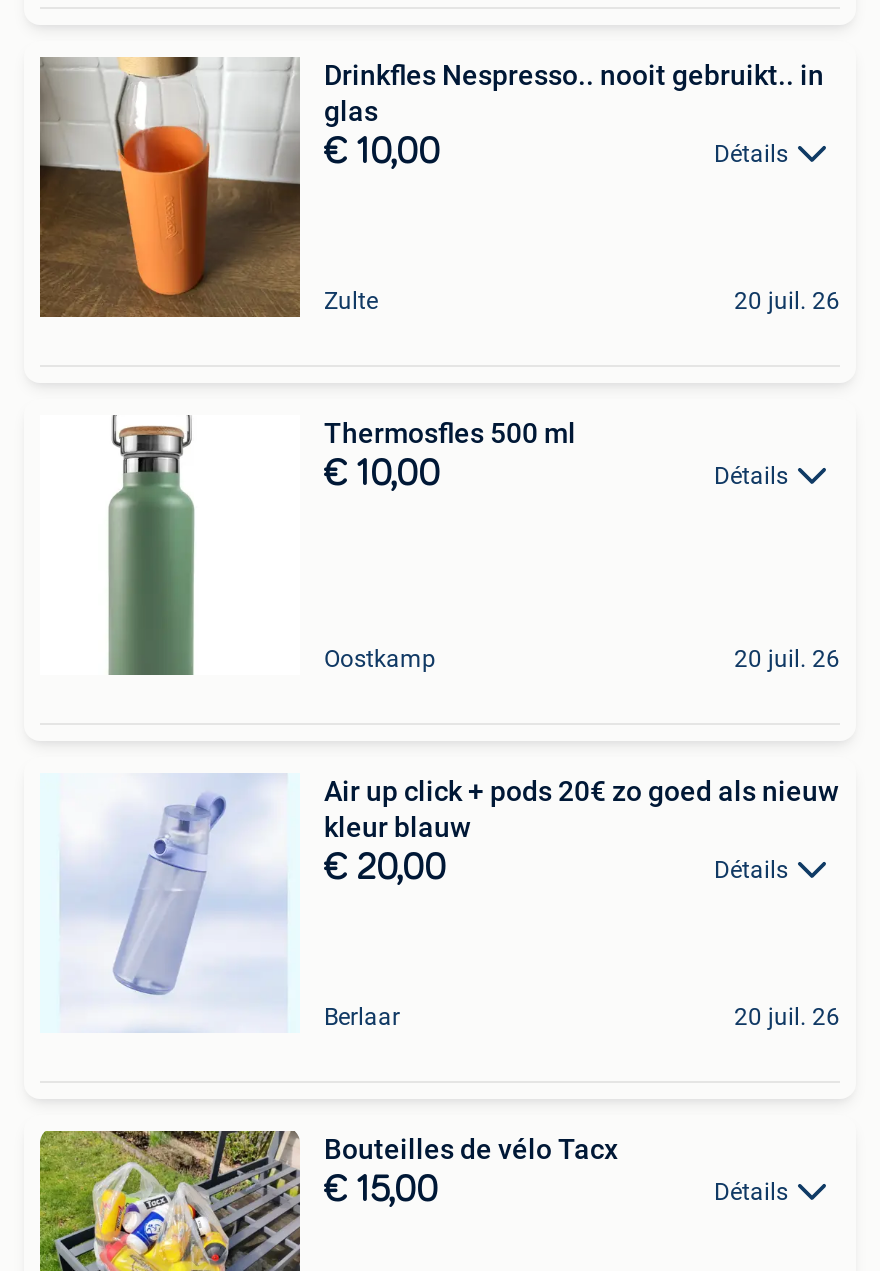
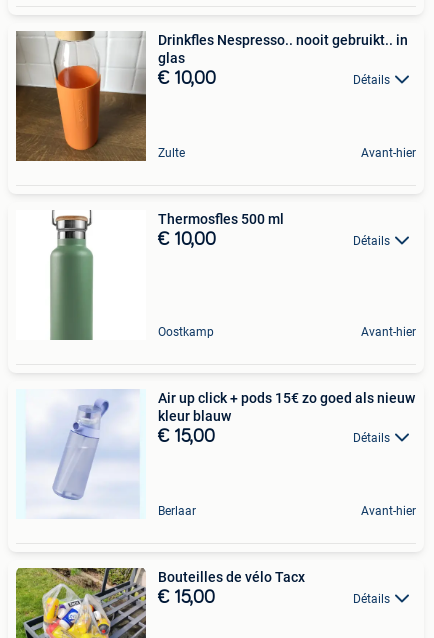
- 20 juil. 26
+ Avant-hier

- 20 juil. 26
+ Avant-hier

- Air up click + pods 20€ zo goed als nieuw
+ Air up click + pods 15€ zo goed als nieuw

- € 20,00
+ € 15,00

- 20 juil. 26
+ Avant-hier
